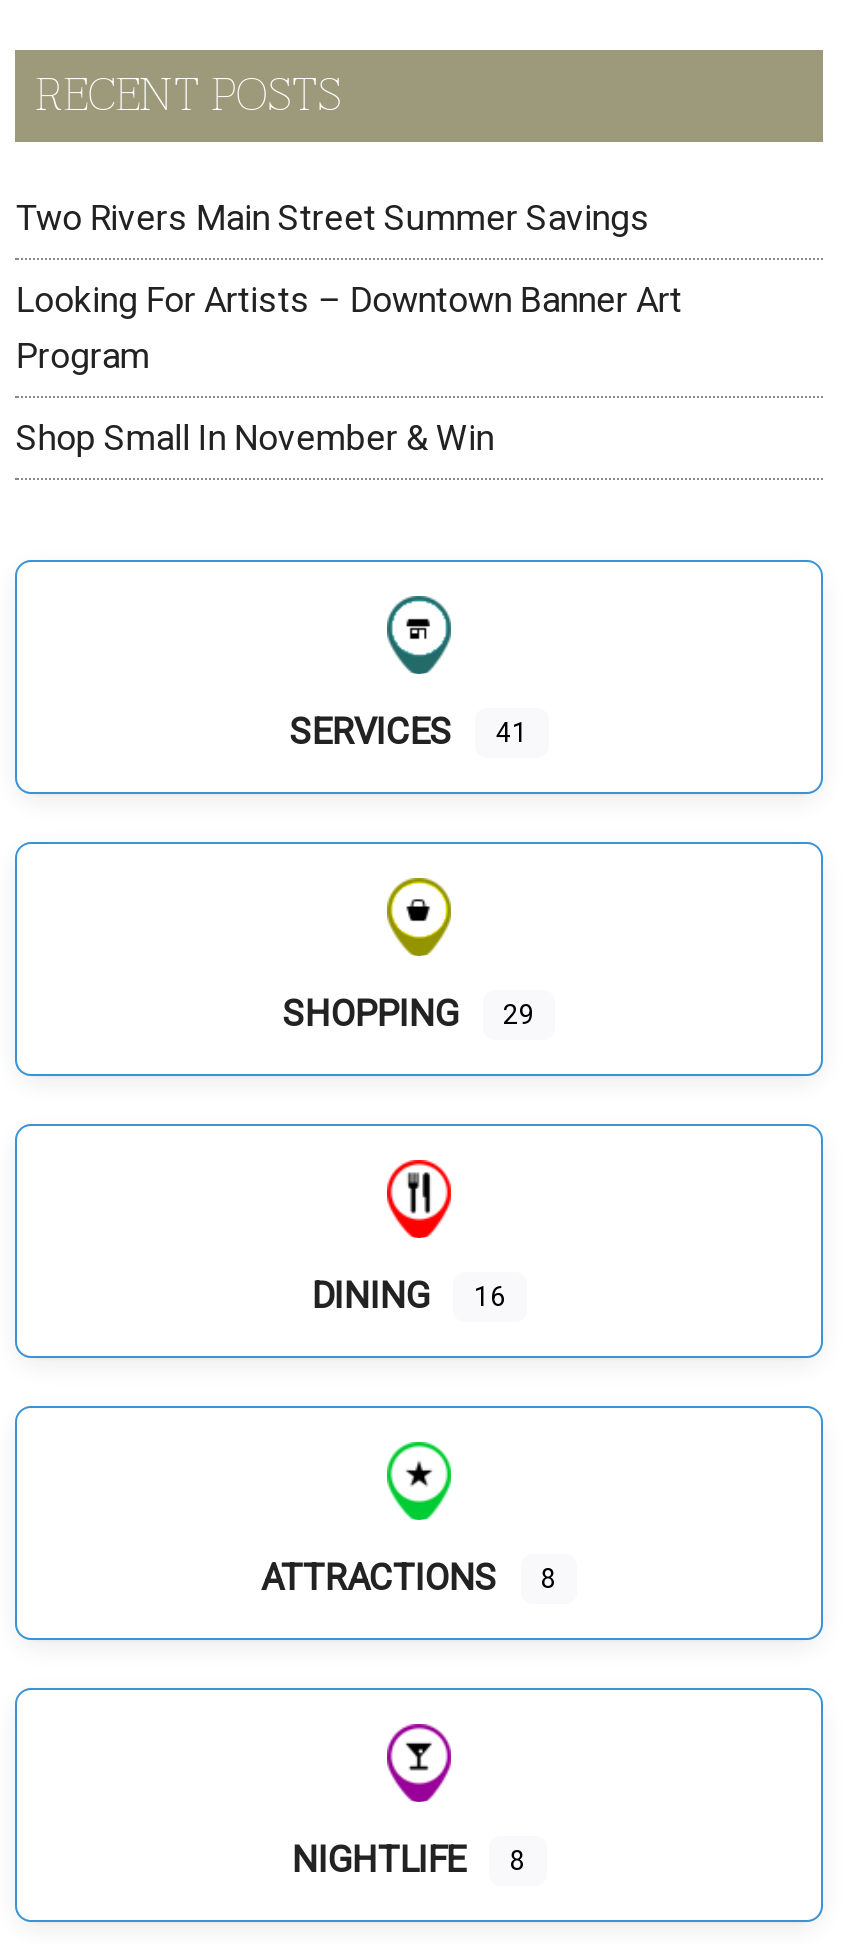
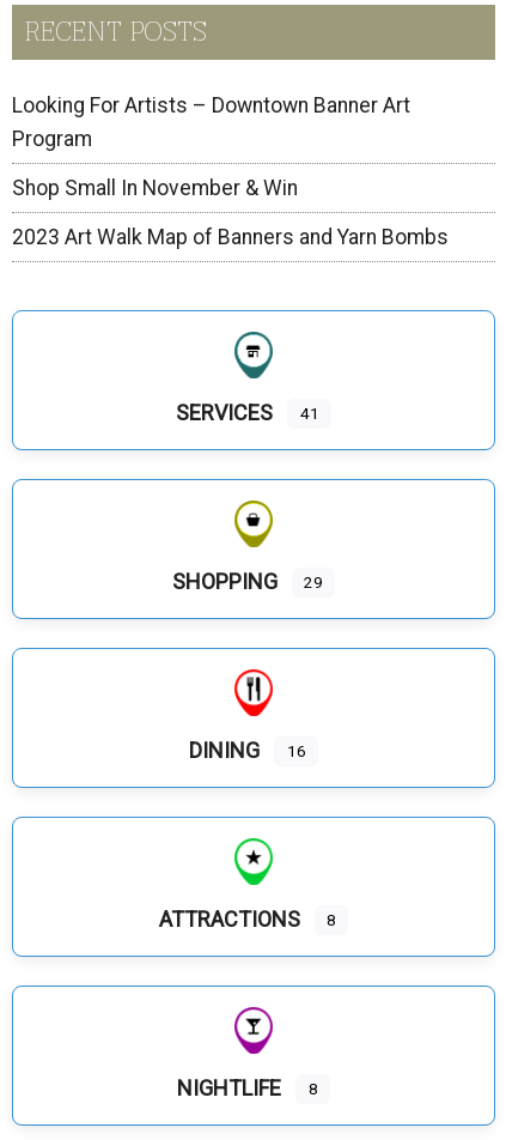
- Two Rivers Main Street Summer Savings

moved up: Looking For Artists – Downtown Banner Art | Program | Shop Small In November & Win

+ 2023 Art Walk Map of Banners and Yarn Bombs
